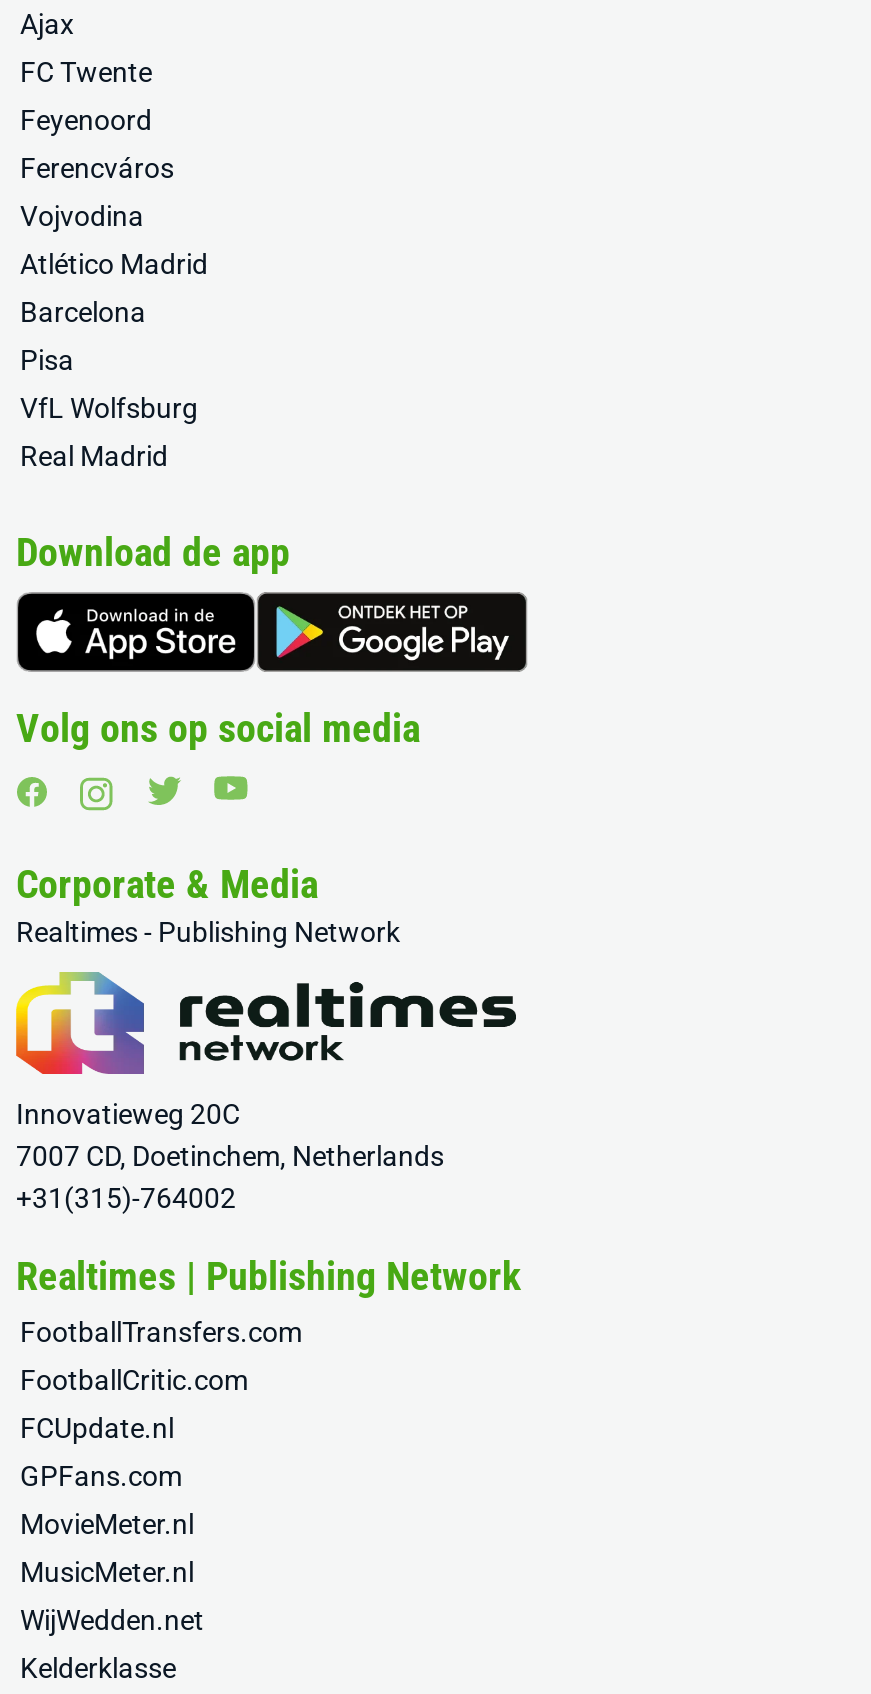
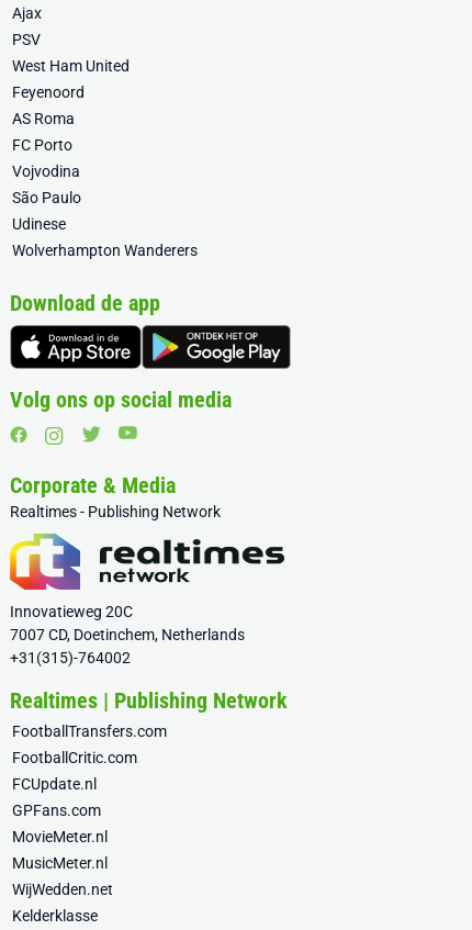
- FC Twente
+ PSV
+ West Ham United

moved down: Feyenoord

- Ferencváros
+ AS Roma
+ FC Porto

moved down: Vojvodina

- Atlético Madrid
- Barcelona
- Pisa
- VfL Wolfsburg
- Real Madrid
+ São Paulo
+ Udinese
+ Wolverhampton Wanderers
